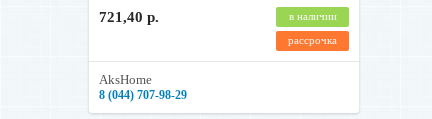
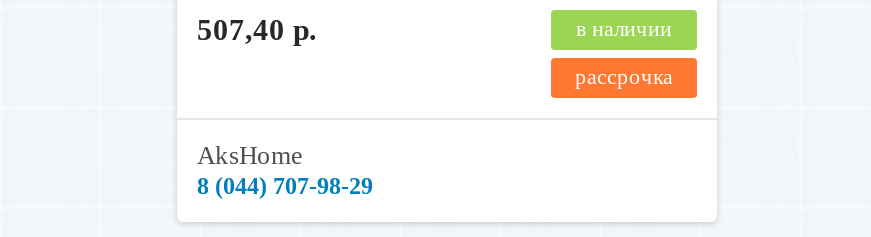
- 721,40 р.
+ 507,40 р.
